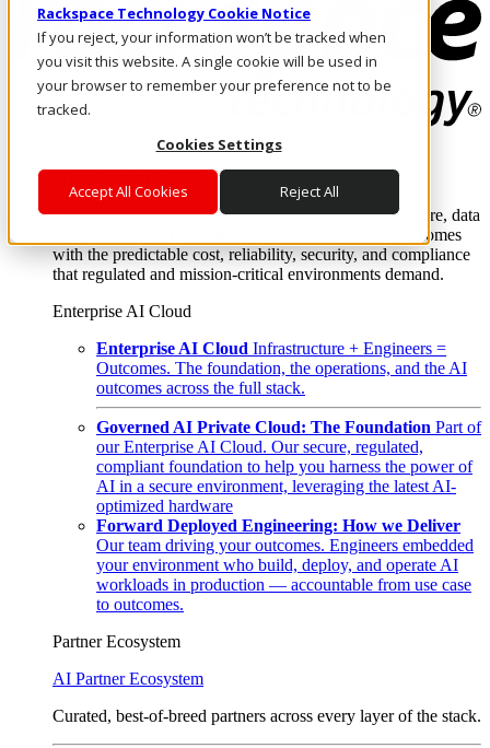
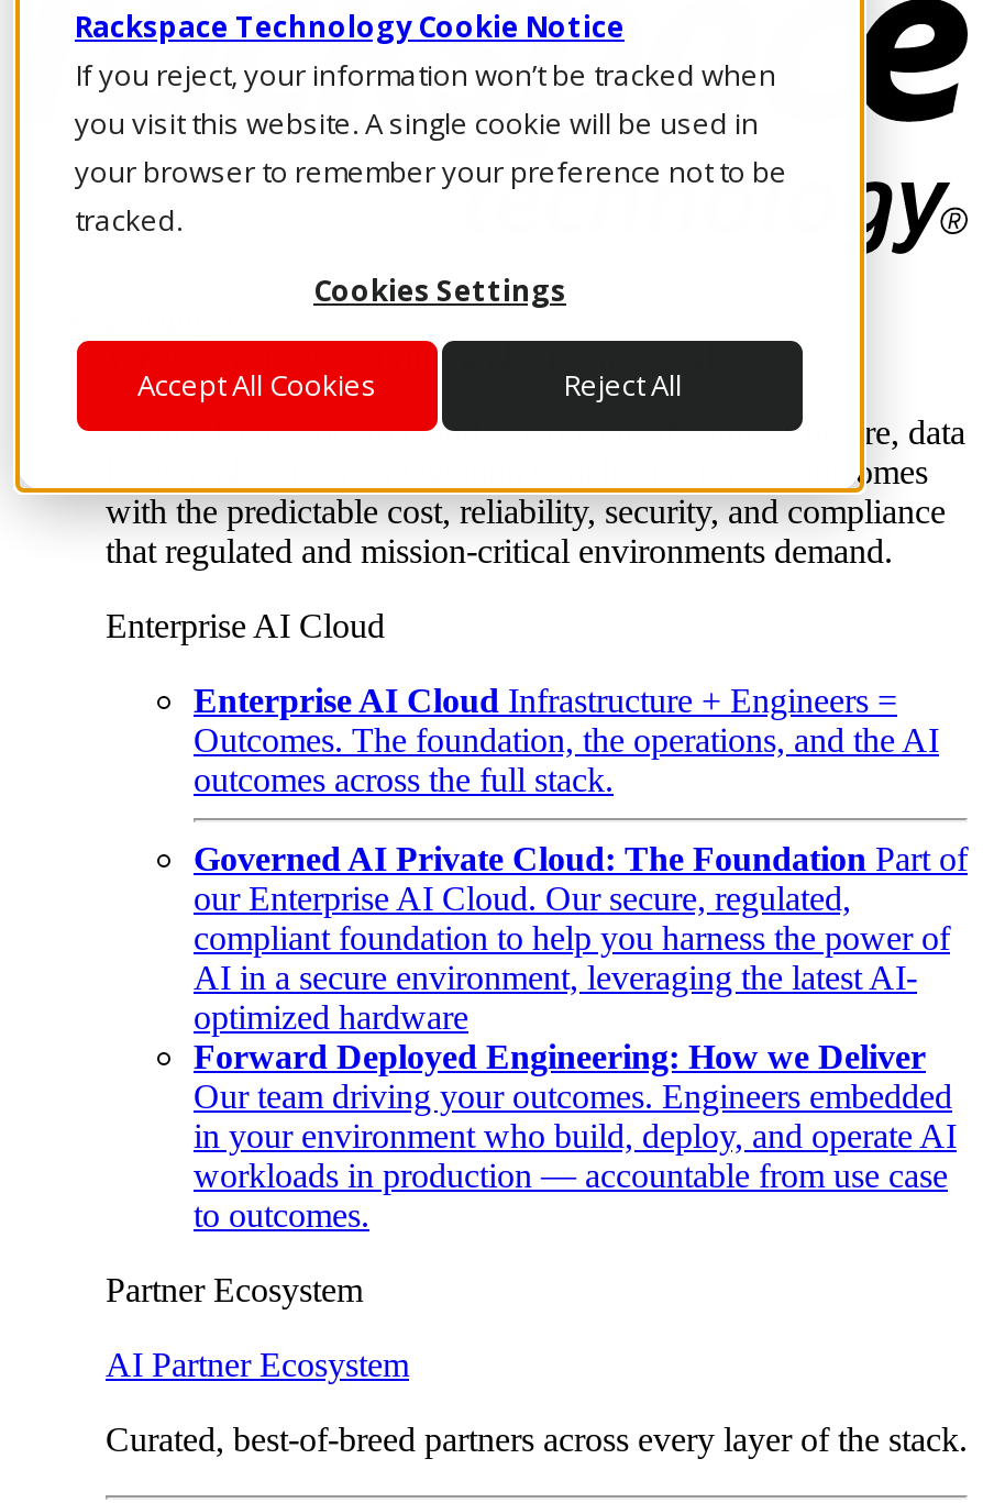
- your environment who build, deploy, and operate AI
+ in your environment who build, deploy, and operate AI
